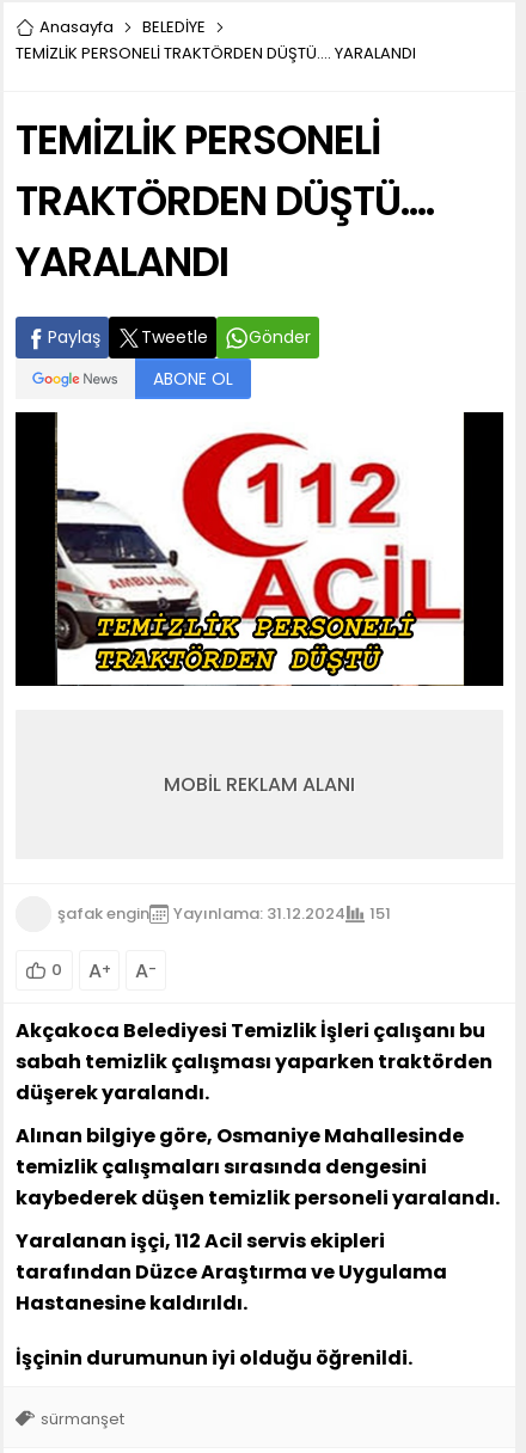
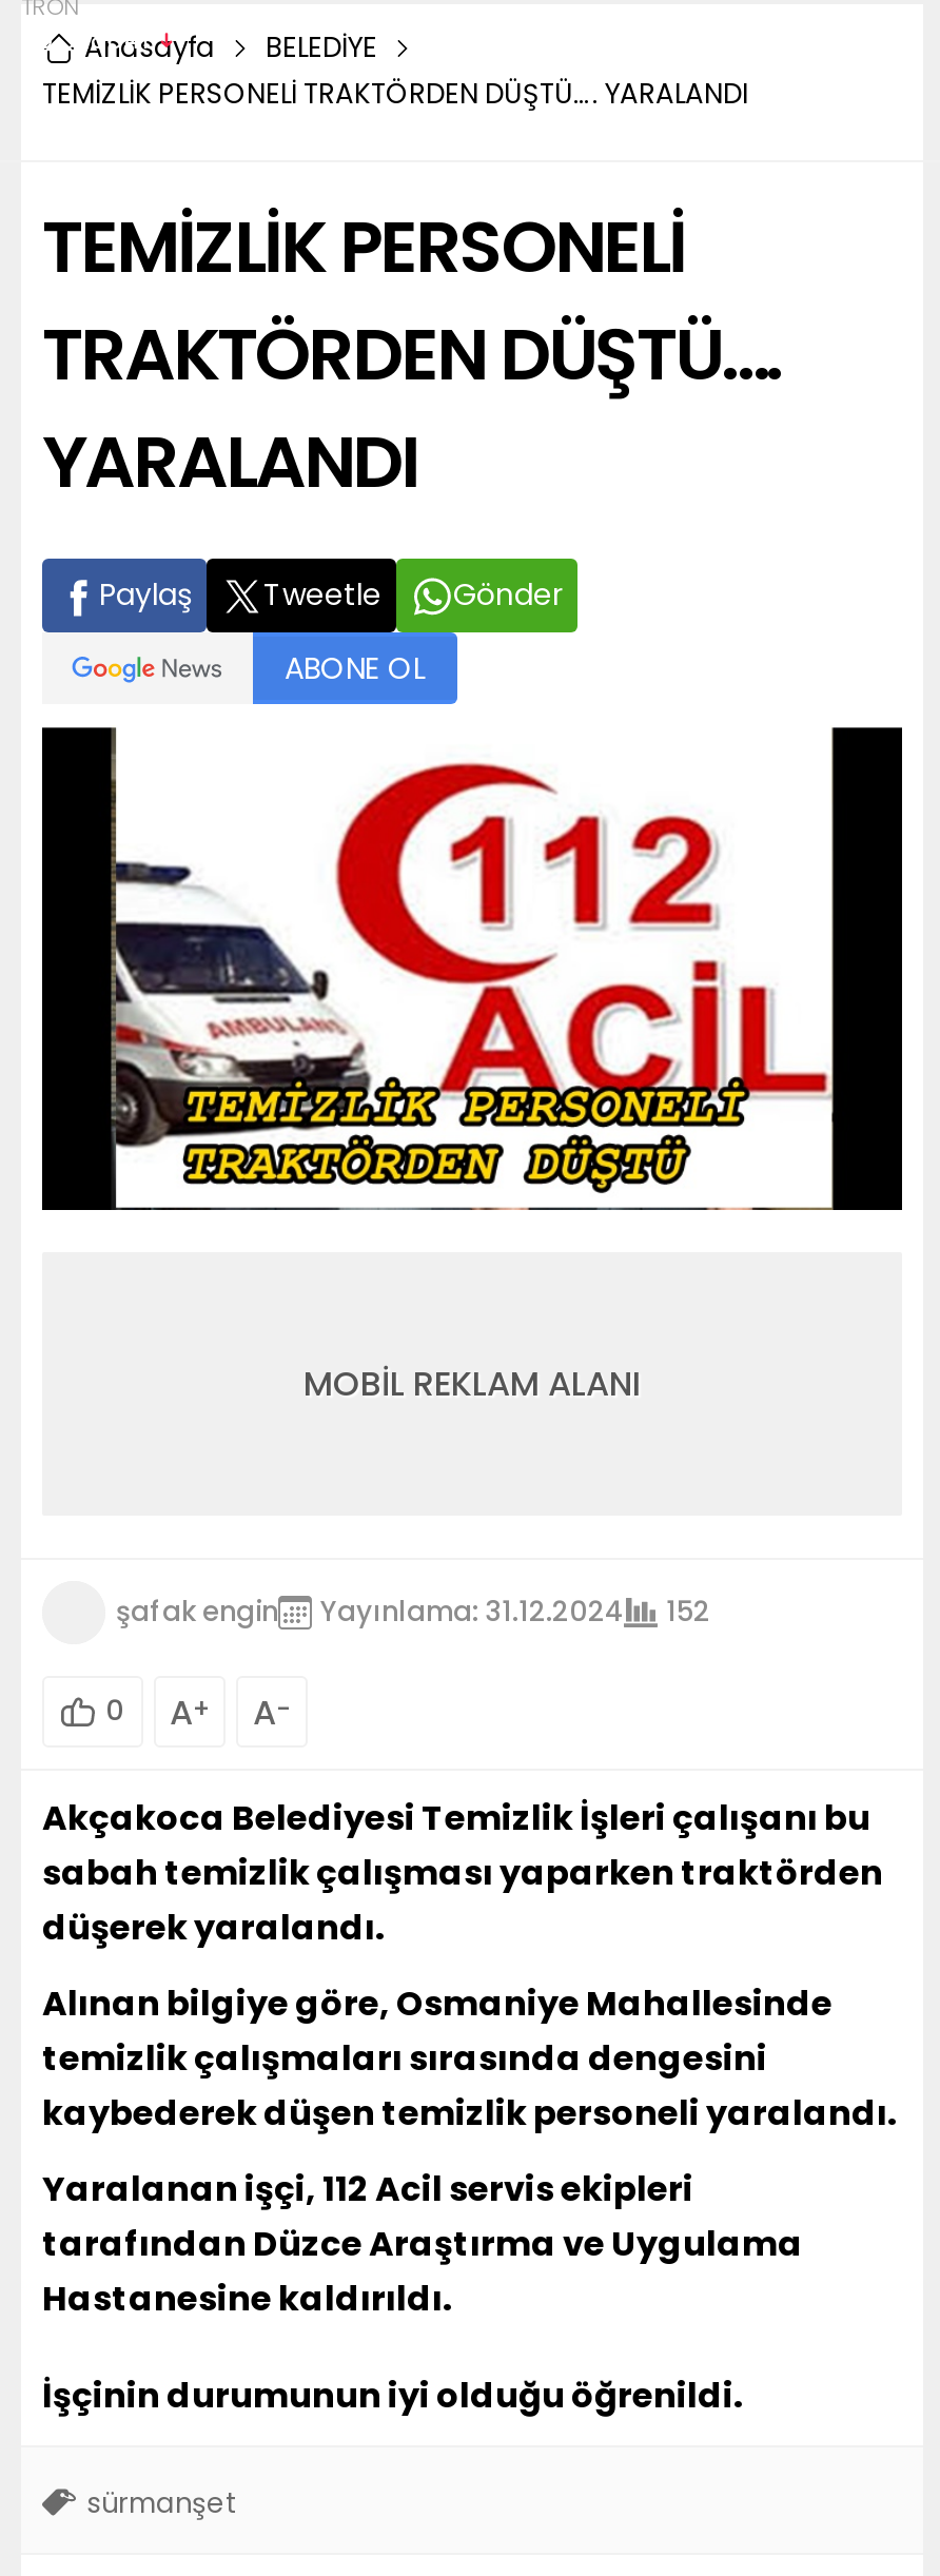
- şafak engin Yayınlama: 31.12.2024 151
+ şafak engin Yayınlama: 31.12.2024 152
